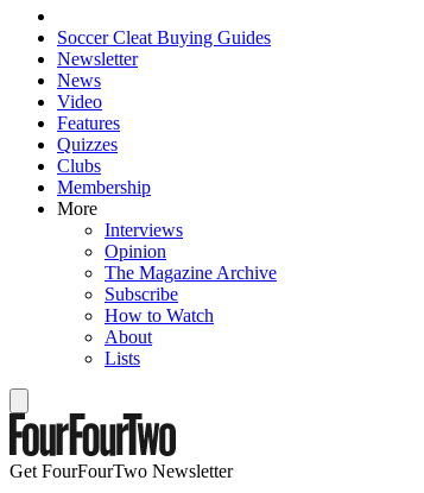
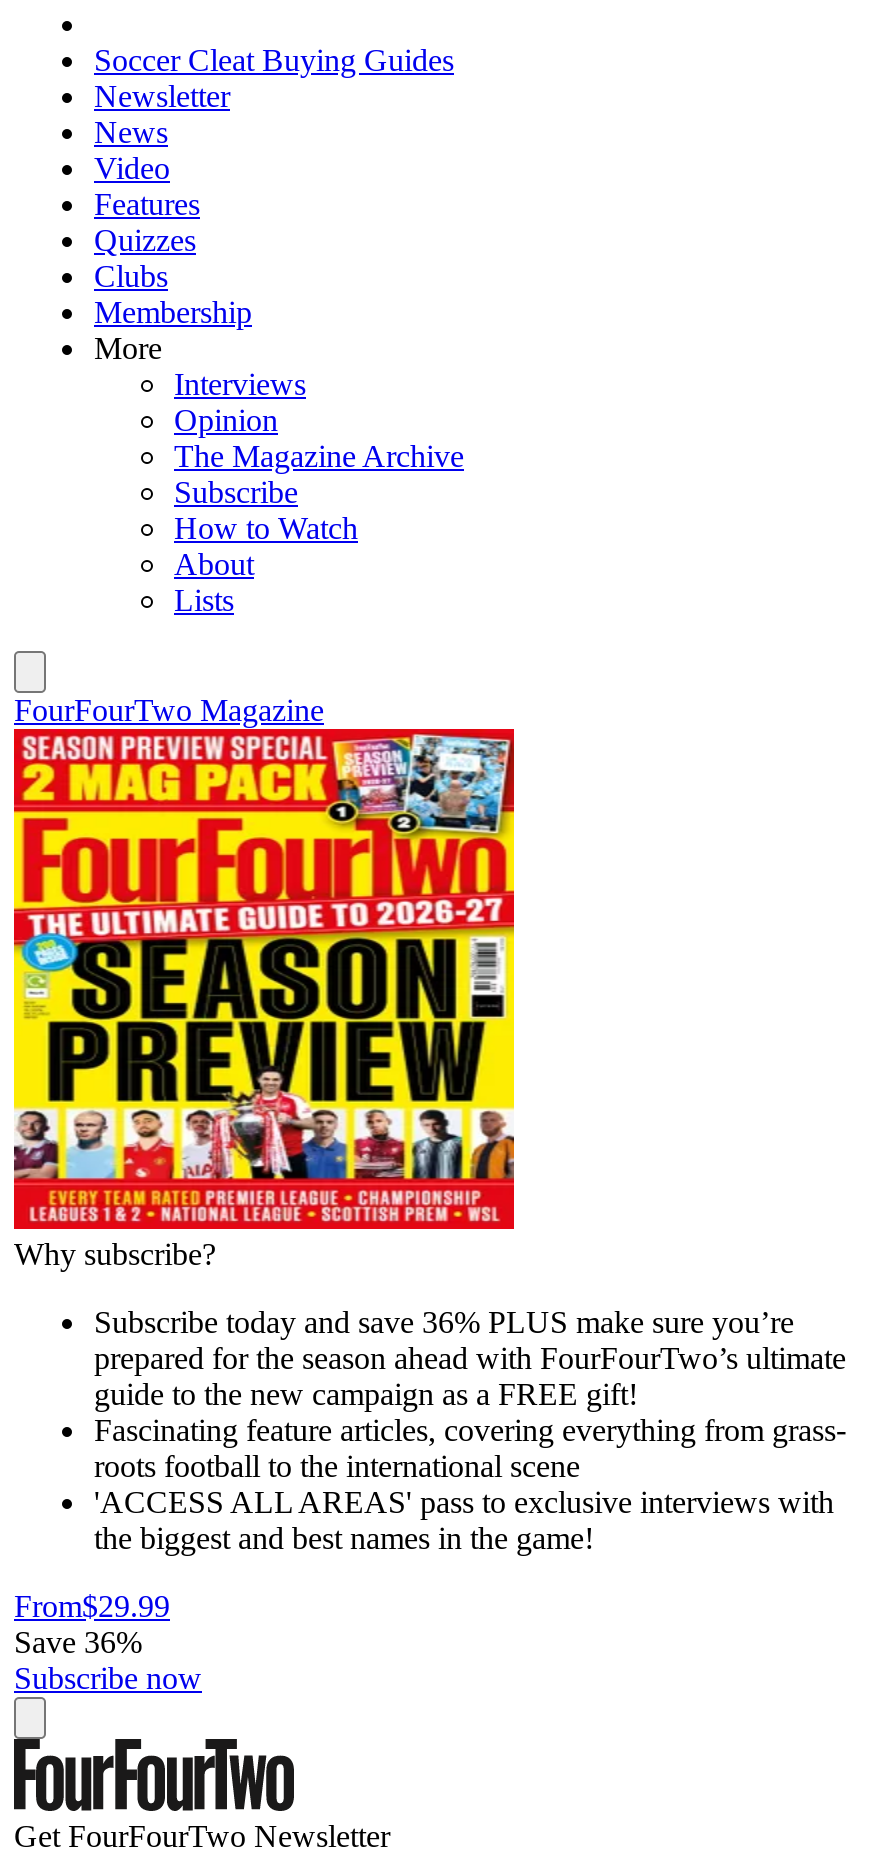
+ [image]
+ Why subscribe?
+ Subscribe today and save 36% PLUS make sure you’re
+ prepared for the season ahead with FourFourTwo’s ultimate
+ guide to the new campaign as a FREE gift!
+ Fascinating feature articles, covering everything from grass-
+ roots football to the international scene
+ 'ACCESS ALL AREAS' pass to exclusive interviews with
+ the biggest and best names in the game!
+ From$29.99
+ Save 36%
+ Subscribe now

+ FourFourTwo Magazine
